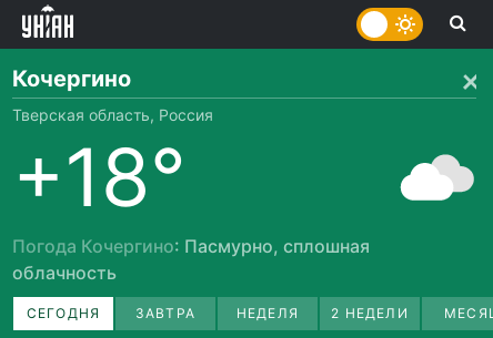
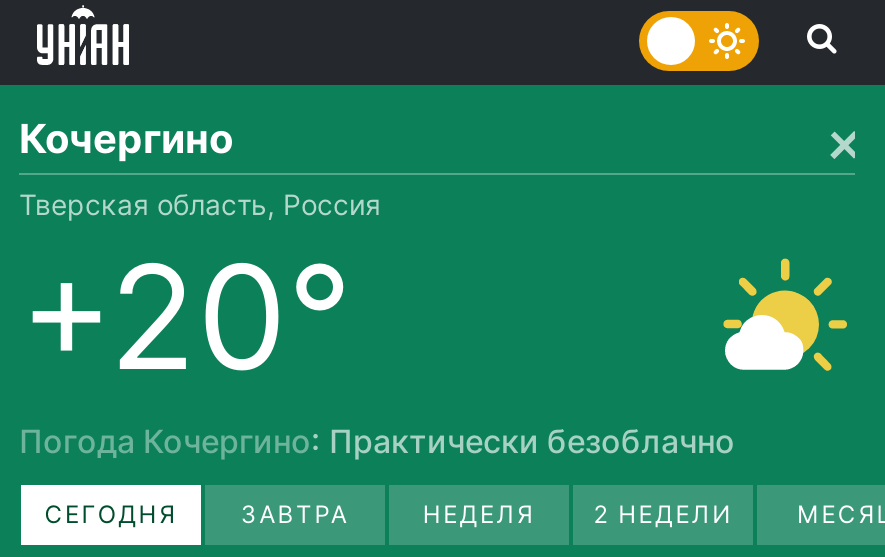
- [image]
- +18°
- Погода Кочергино: Пасмурно, сплошная
- облачность
+ [image]
+ +20°
+ Погода Кочергино: Практически безоблачно
